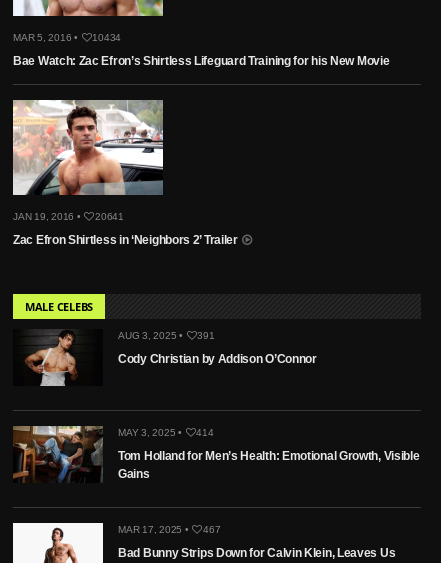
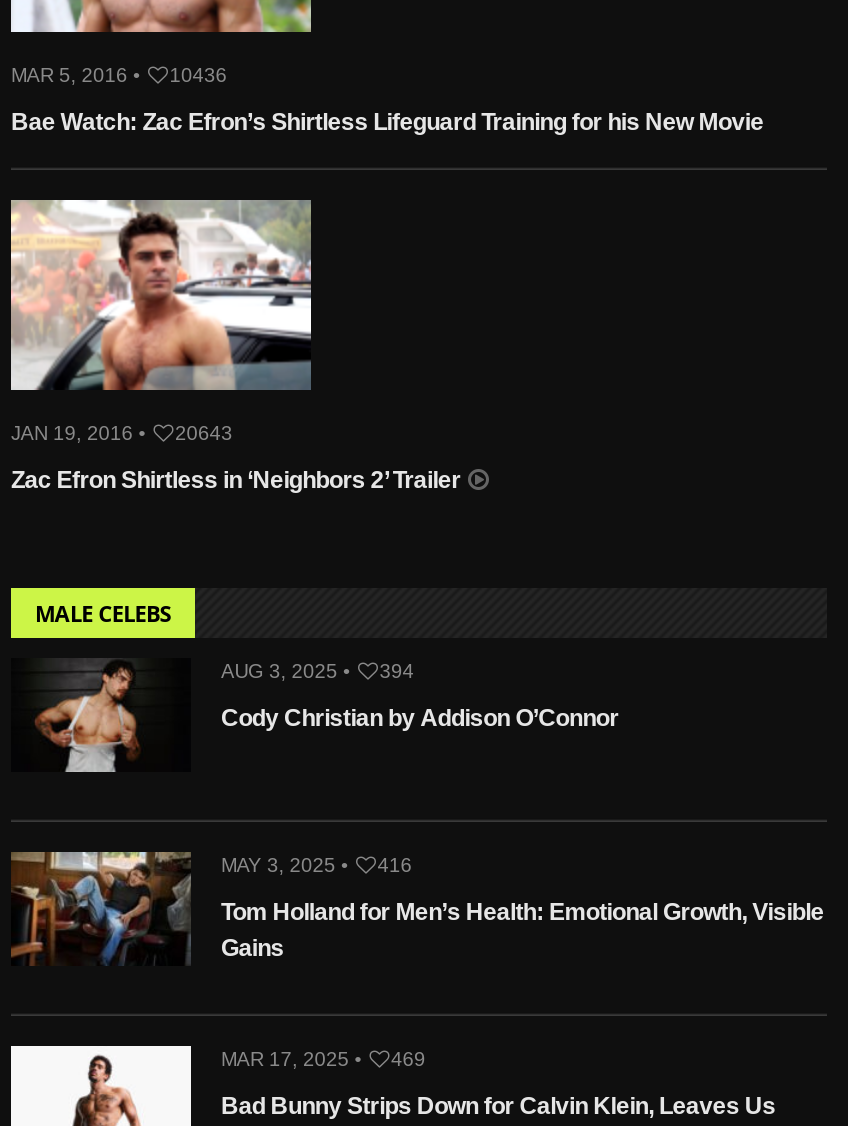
- MAR 5, 2016 • 10434
+ MAR 5, 2016 • 10436

- JAN 19, 2016 • 20641
+ JAN 19, 2016 • 20643

- AUG 3, 2025 • 391
+ AUG 3, 2025 • 394

- MAY 3, 2025 • 414
+ MAY 3, 2025 • 416

- MAR 17, 2025 • 467
+ MAR 17, 2025 • 469
